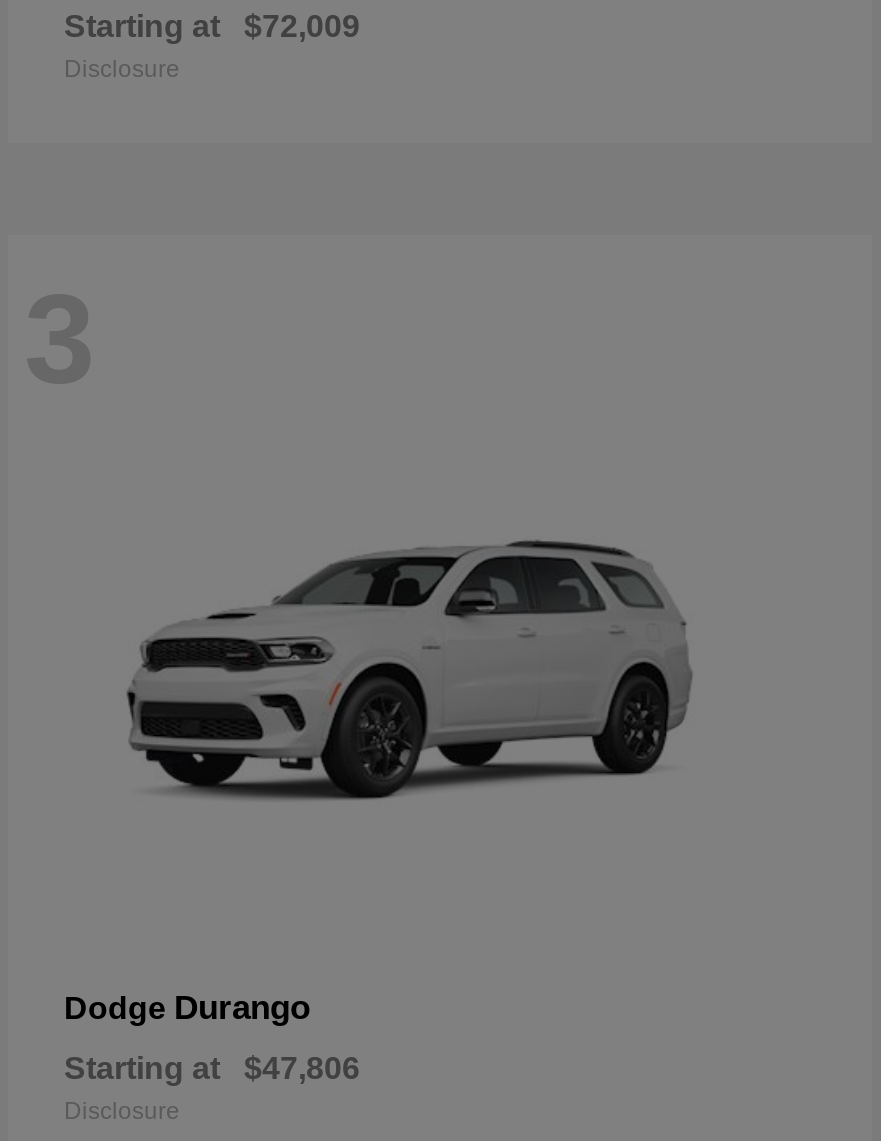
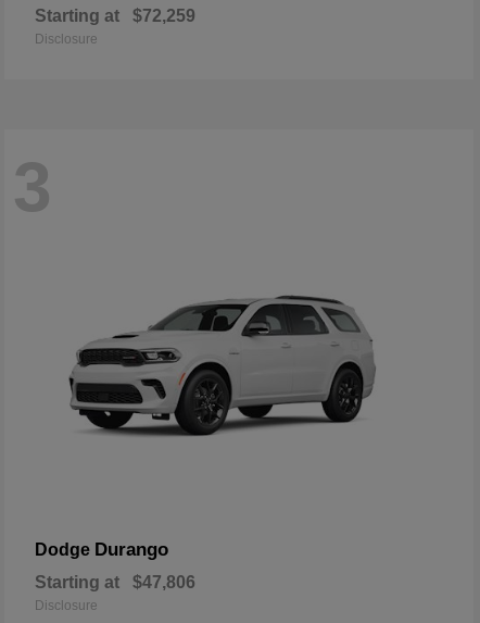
- Starting at $72,009
+ Starting at $72,259
